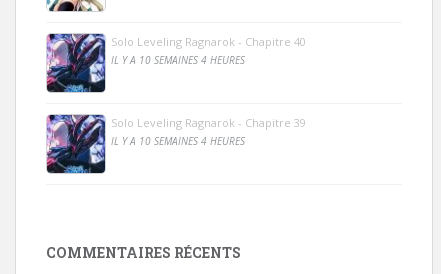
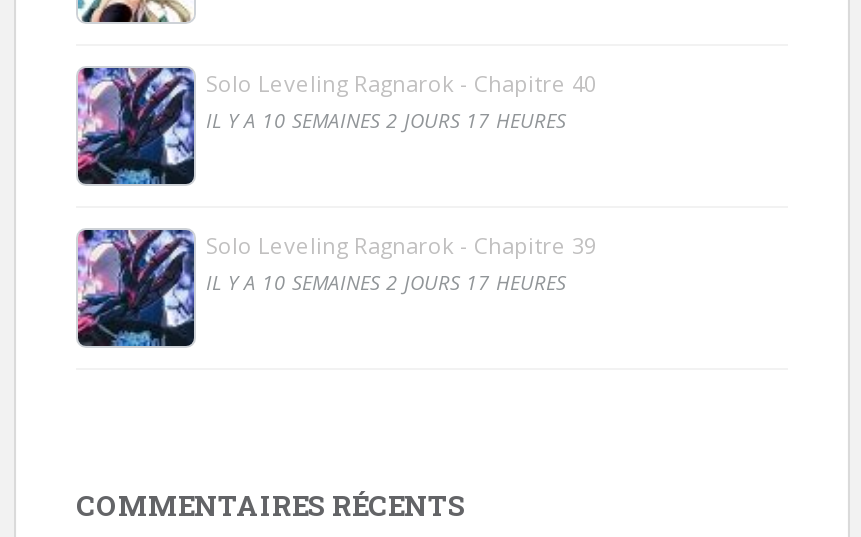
- IL Y A 10 SEMAINES 4 HEURES
+ IL Y A 10 SEMAINES 2 JOURS 17 HEURES

- IL Y A 10 SEMAINES 4 HEURES
+ IL Y A 10 SEMAINES 2 JOURS 17 HEURES
